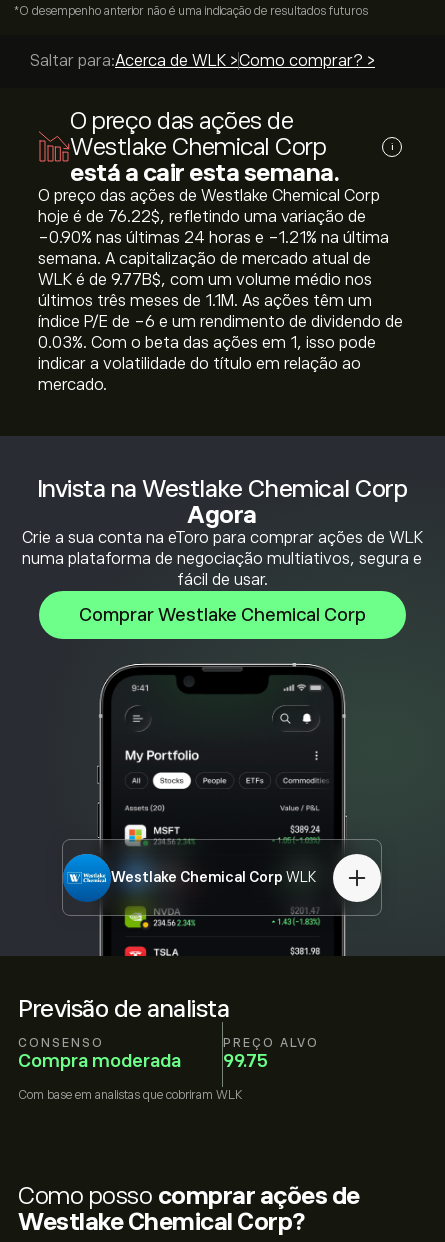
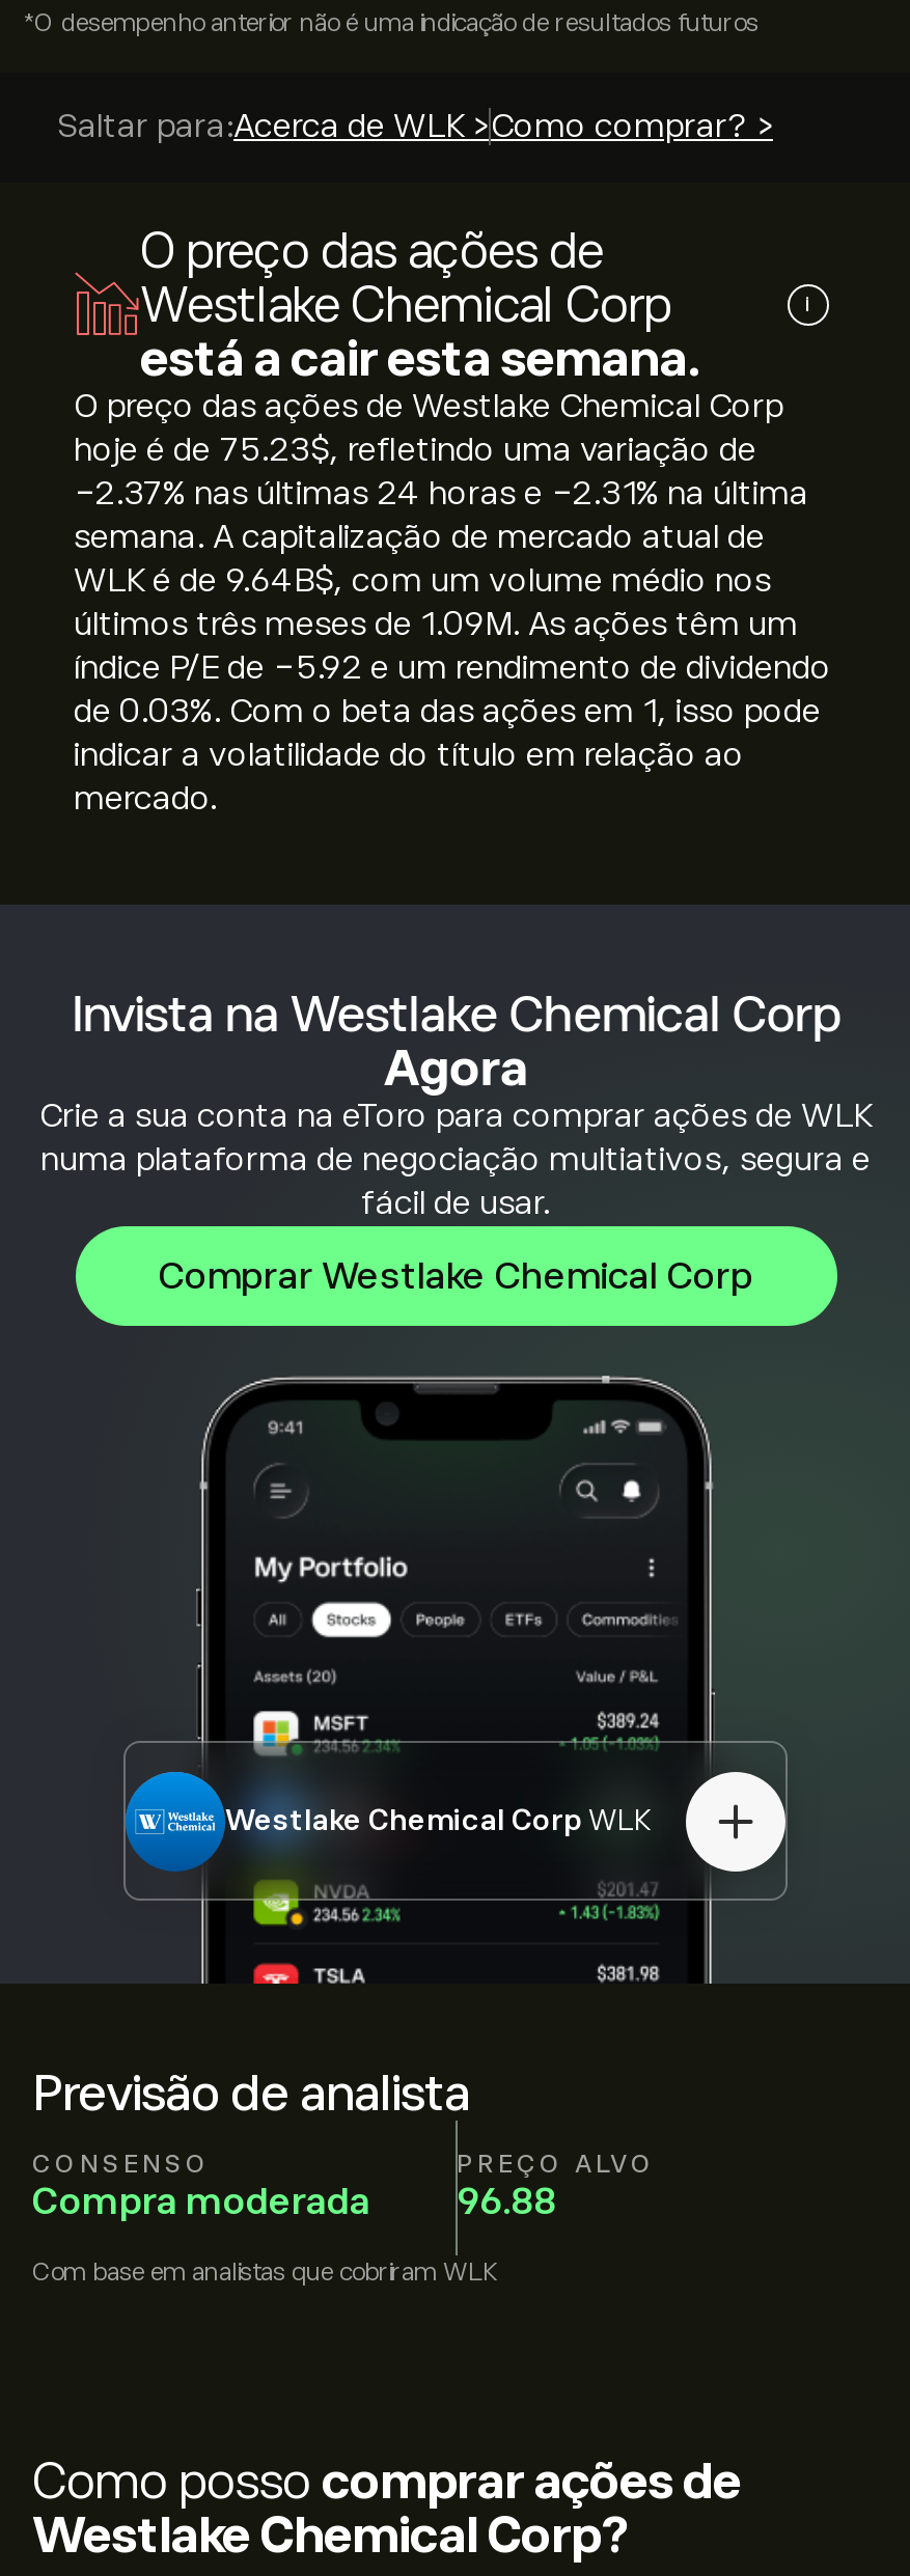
- hoje é de 76.22$, refletindo uma variação de
+ hoje é de 75.23$, refletindo uma variação de

- -0.90% nas últimas 24 horas e -1.21% na última
+ -2.37% nas últimas 24 horas e -2.31% na última

- WLK é de 9.77B$, com um volume médio nos
- últimos três meses de 1.1M. As ações têm um
- índice P/E de -6 e um rendimento de dividendo de
- 0.03%. Com o beta das ações em 1, isso pode
+ WLK é de 9.64B$, com um volume médio nos
+ últimos três meses de 1.09M. As ações têm um
+ índice P/E de -5.92 e um rendimento de dividendo
+ de 0.03%. Com o beta das ações em 1, isso pode

- 99.75
+ 96.88
